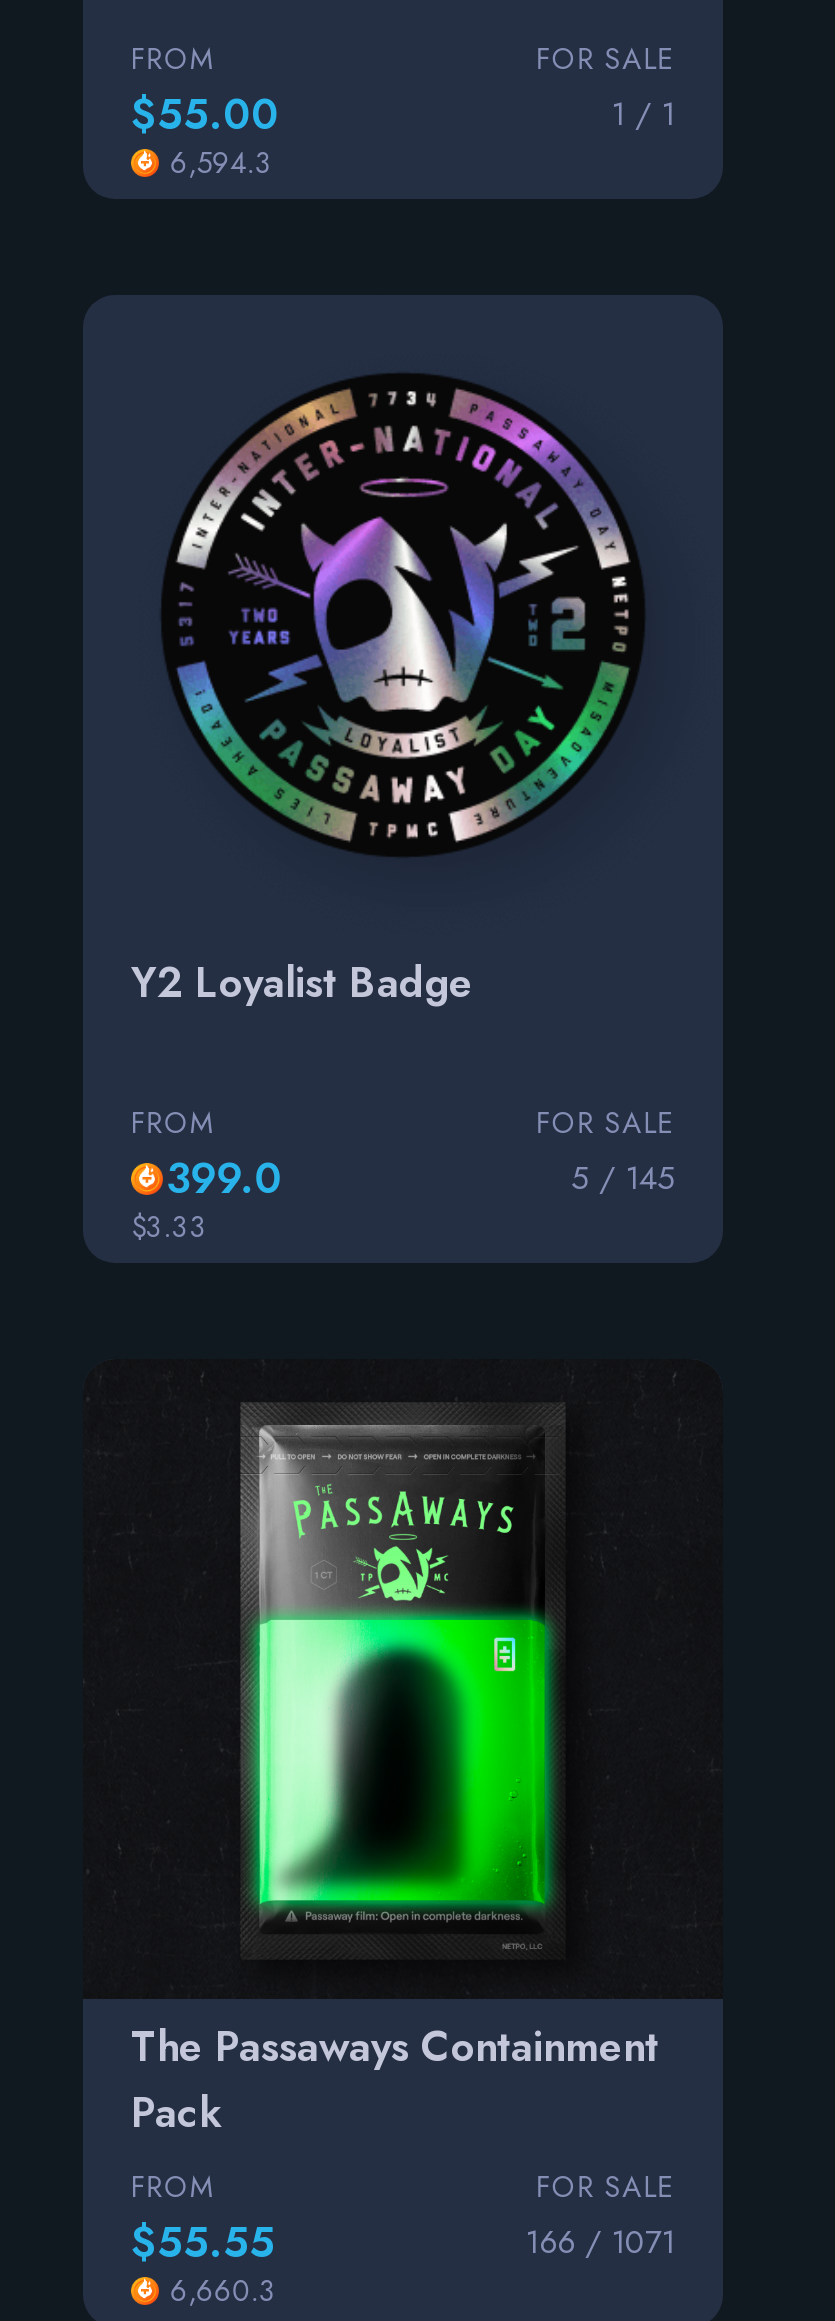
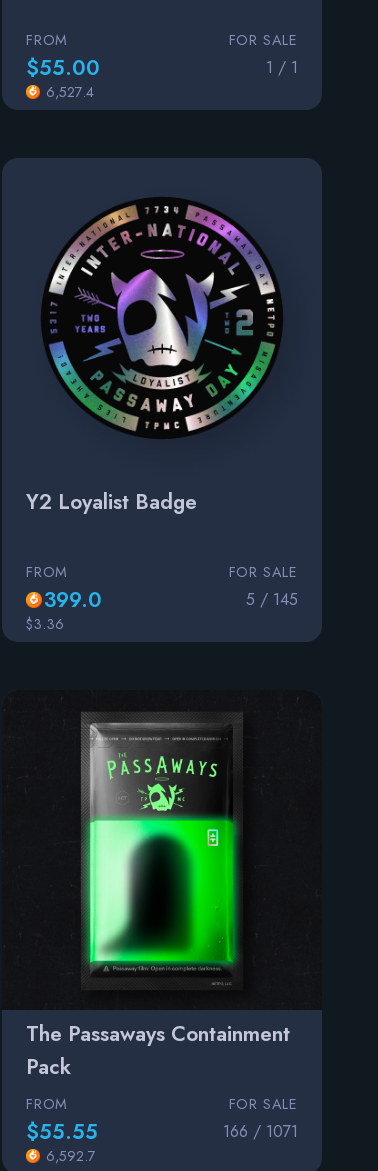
- 6,594.3
+ 6,527.4

- $3.33
+ $3.36

- 6,660.3
+ 6,592.7
